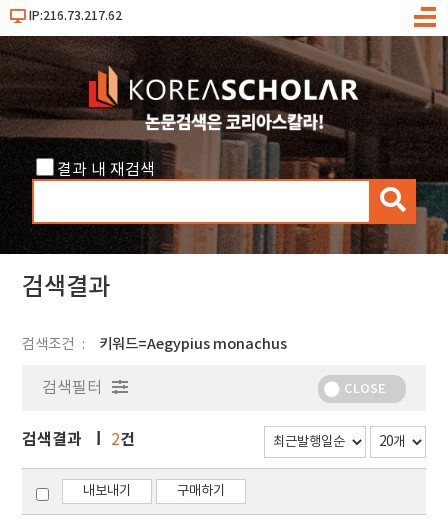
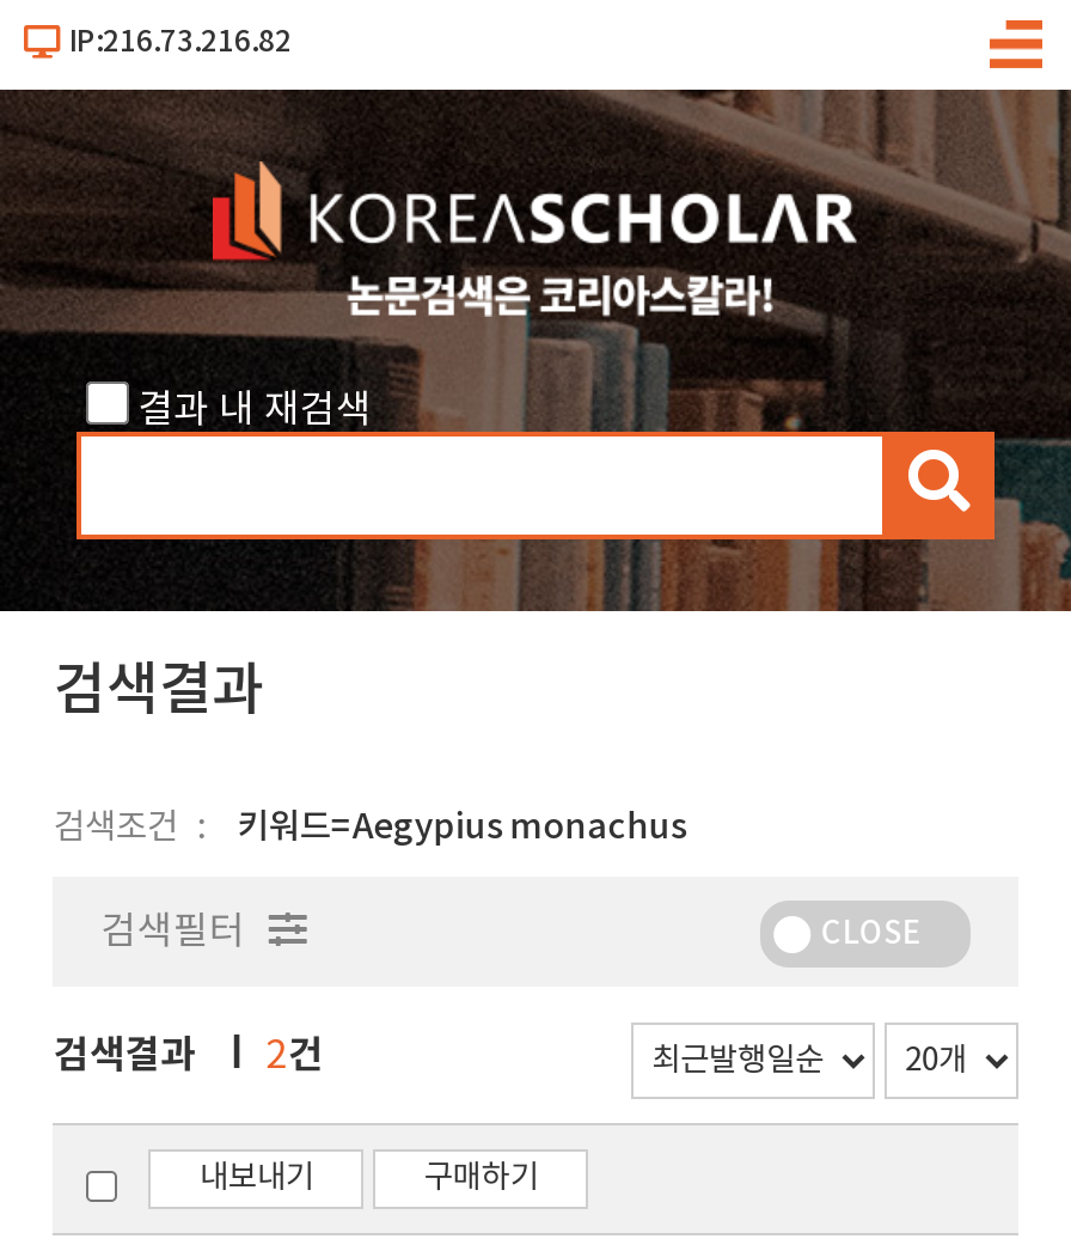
- IP:216.73.217.62
+ IP:216.73.216.82
